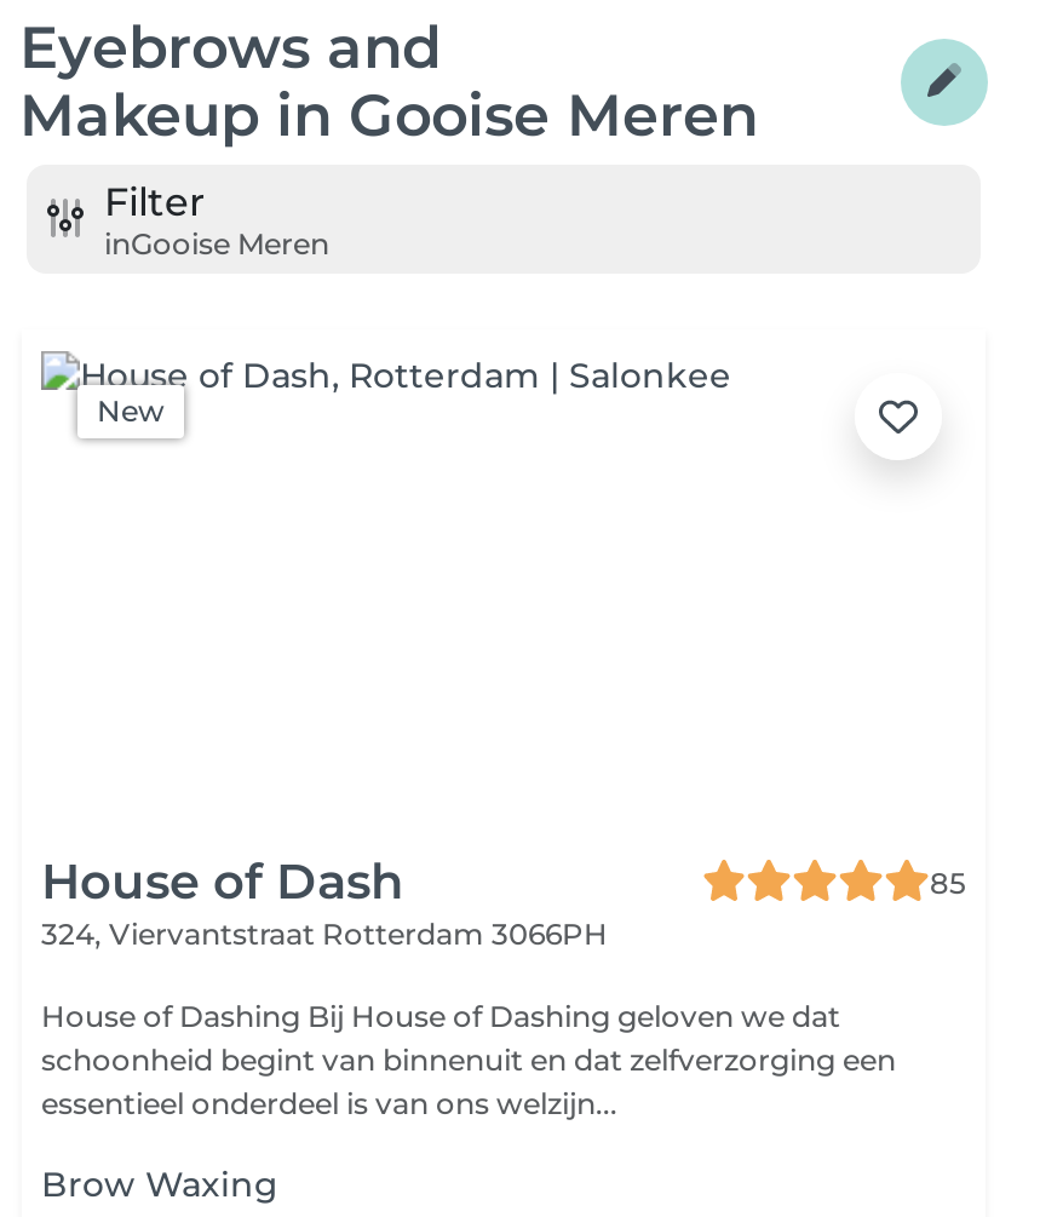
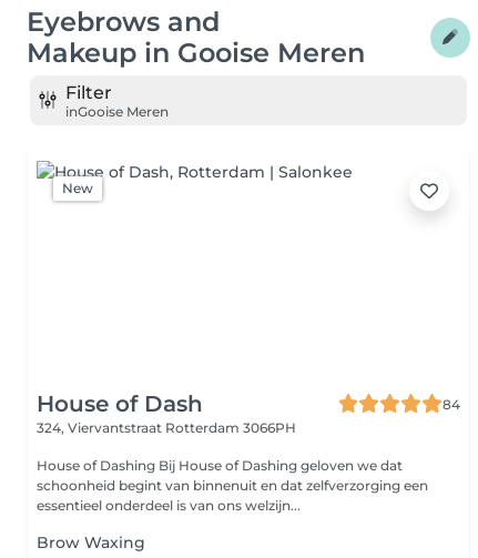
- 85
+ 84
